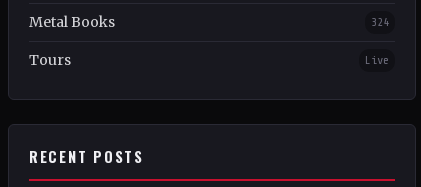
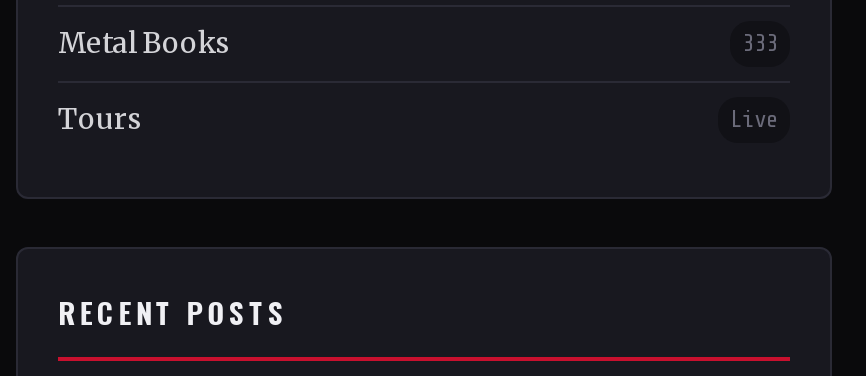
- 324
+ 333
